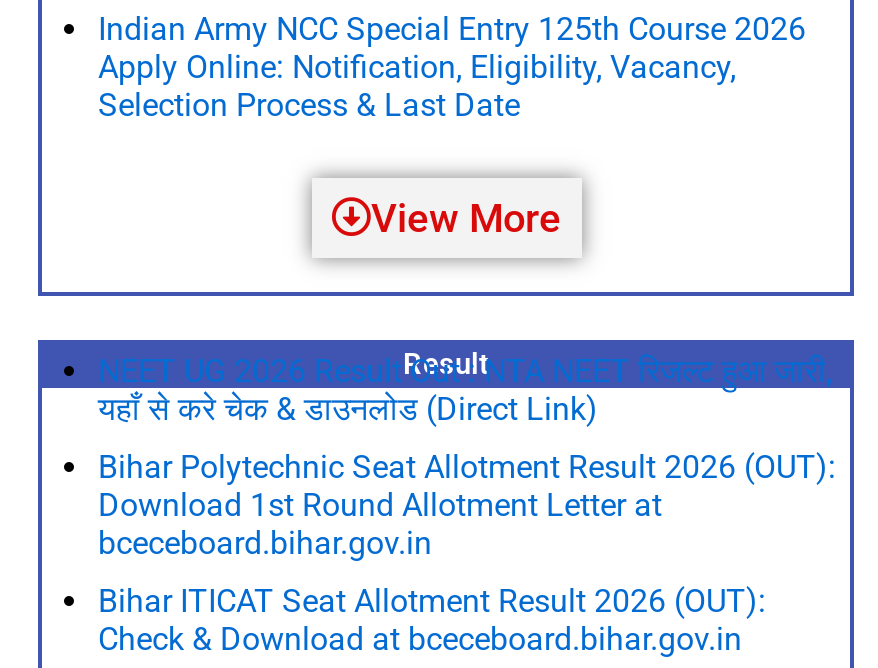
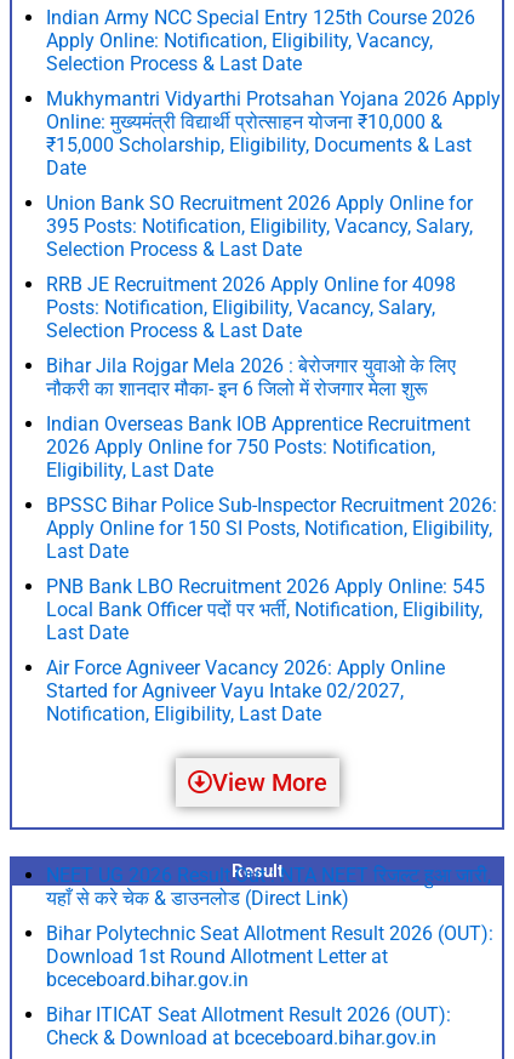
+ Mukhymantri Vidyarthi Protsahan Yojana 2026 Apply
+ Online: मुख्यमंत्री विद्यार्थी प्रोत्साहन योजना ₹10,000 &
+ ₹15,000 Scholarship, Eligibility, Documents & Last
+ Date
+ Union Bank SO Recruitment 2026 Apply Online for
+ 395 Posts: Notification, Eligibility, Vacancy, Salary,
+ Selection Process & Last Date
+ RRB JE Recruitment 2026 Apply Online for 4098
+ Posts: Notification, Eligibility, Vacancy, Salary,
+ Selection Process & Last Date
+ Bihar Jila Rojgar Mela 2026 : बेरोजगार युवाओ के लिए
+ नौकरी का शानदार मौका- इन 6 जिलो में रोजगार मेला शुरू
+ Indian Overseas Bank IOB Apprentice Recruitment
+ 2026 Apply Online for 750 Posts: Notification,
+ Eligibility, Last Date
+ BPSSC Bihar Police Sub-Inspector Recruitment 2026:
+ Apply Online for 150 SI Posts, Notification, Eligibility,
+ Last Date
+ PNB Bank LBO Recruitment 2026 Apply Online: 545
+ Local Bank Officer पदों पर भर्ती, Notification, Eligibility,
+ Last Date
+ Air Force Agniveer Vacancy 2026: Apply Online
+ Started for Agniveer Vayu Intake 02/2027,
+ Notification, Eligibility, Last Date
